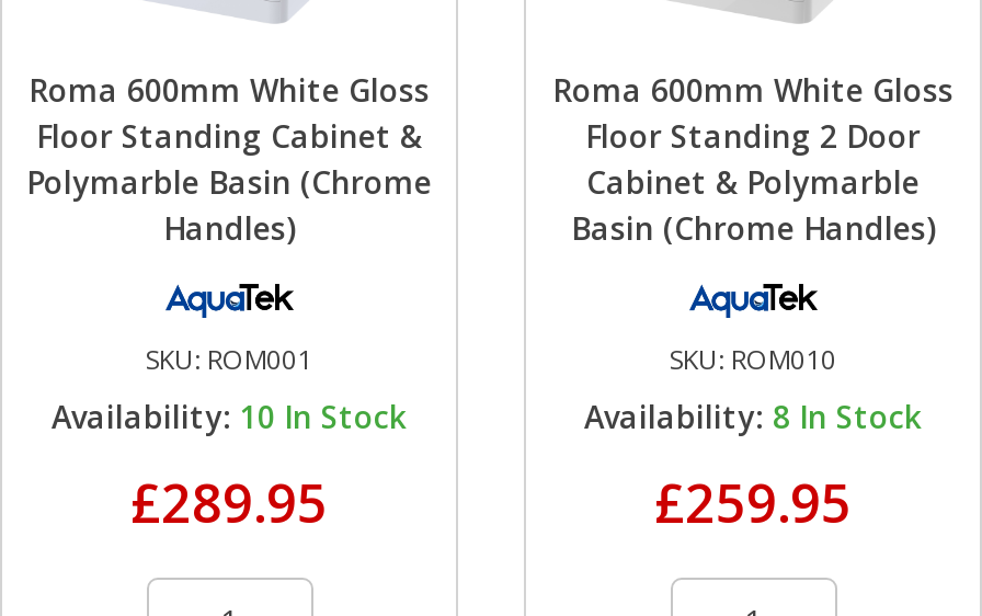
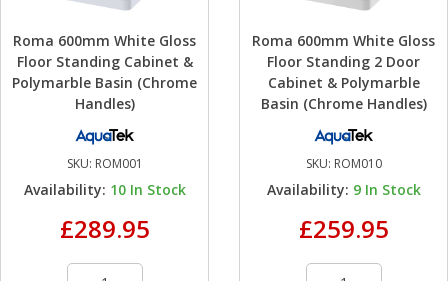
- Availability: 8 In Stock
+ Availability: 9 In Stock
